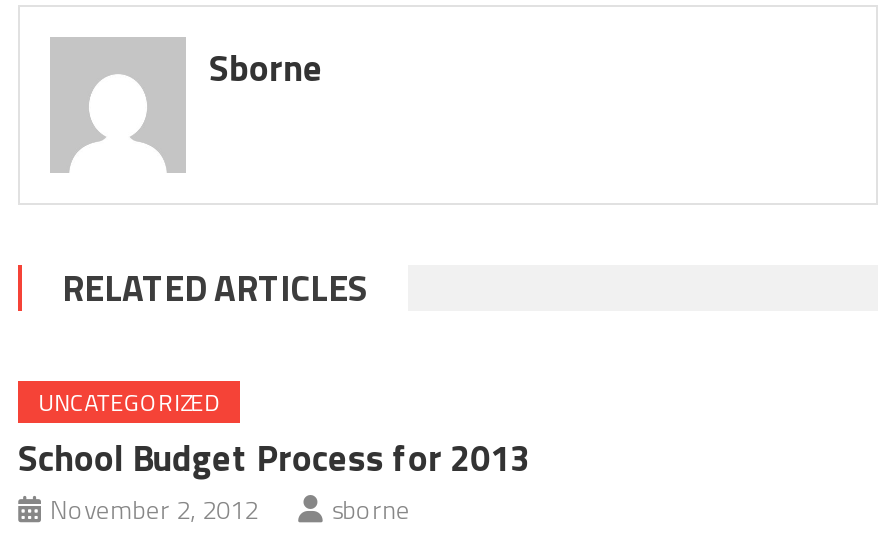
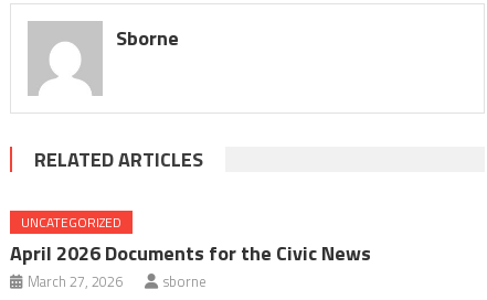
- School Budget Process for 2013
- November 2, 2012
+ April 2026 Documents for the Civic News
+ March 27, 2026
